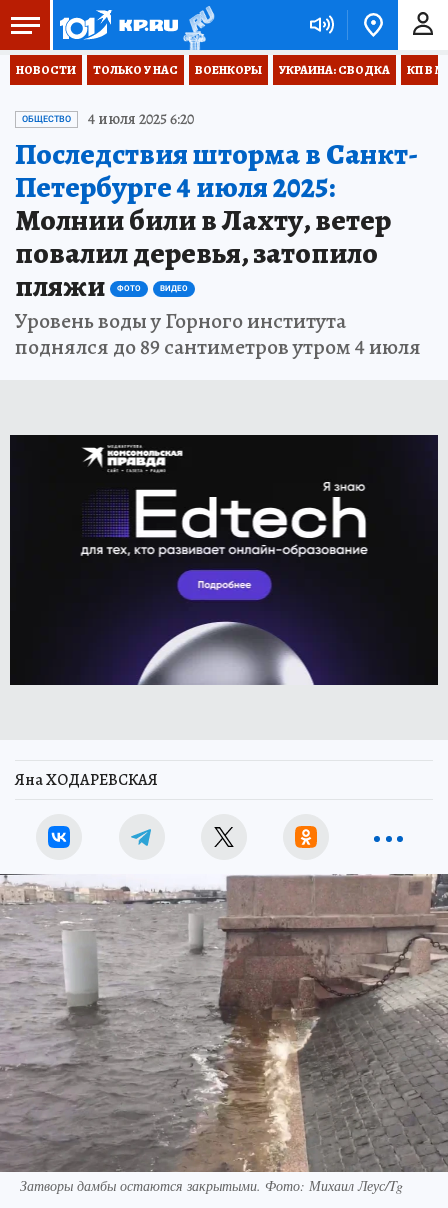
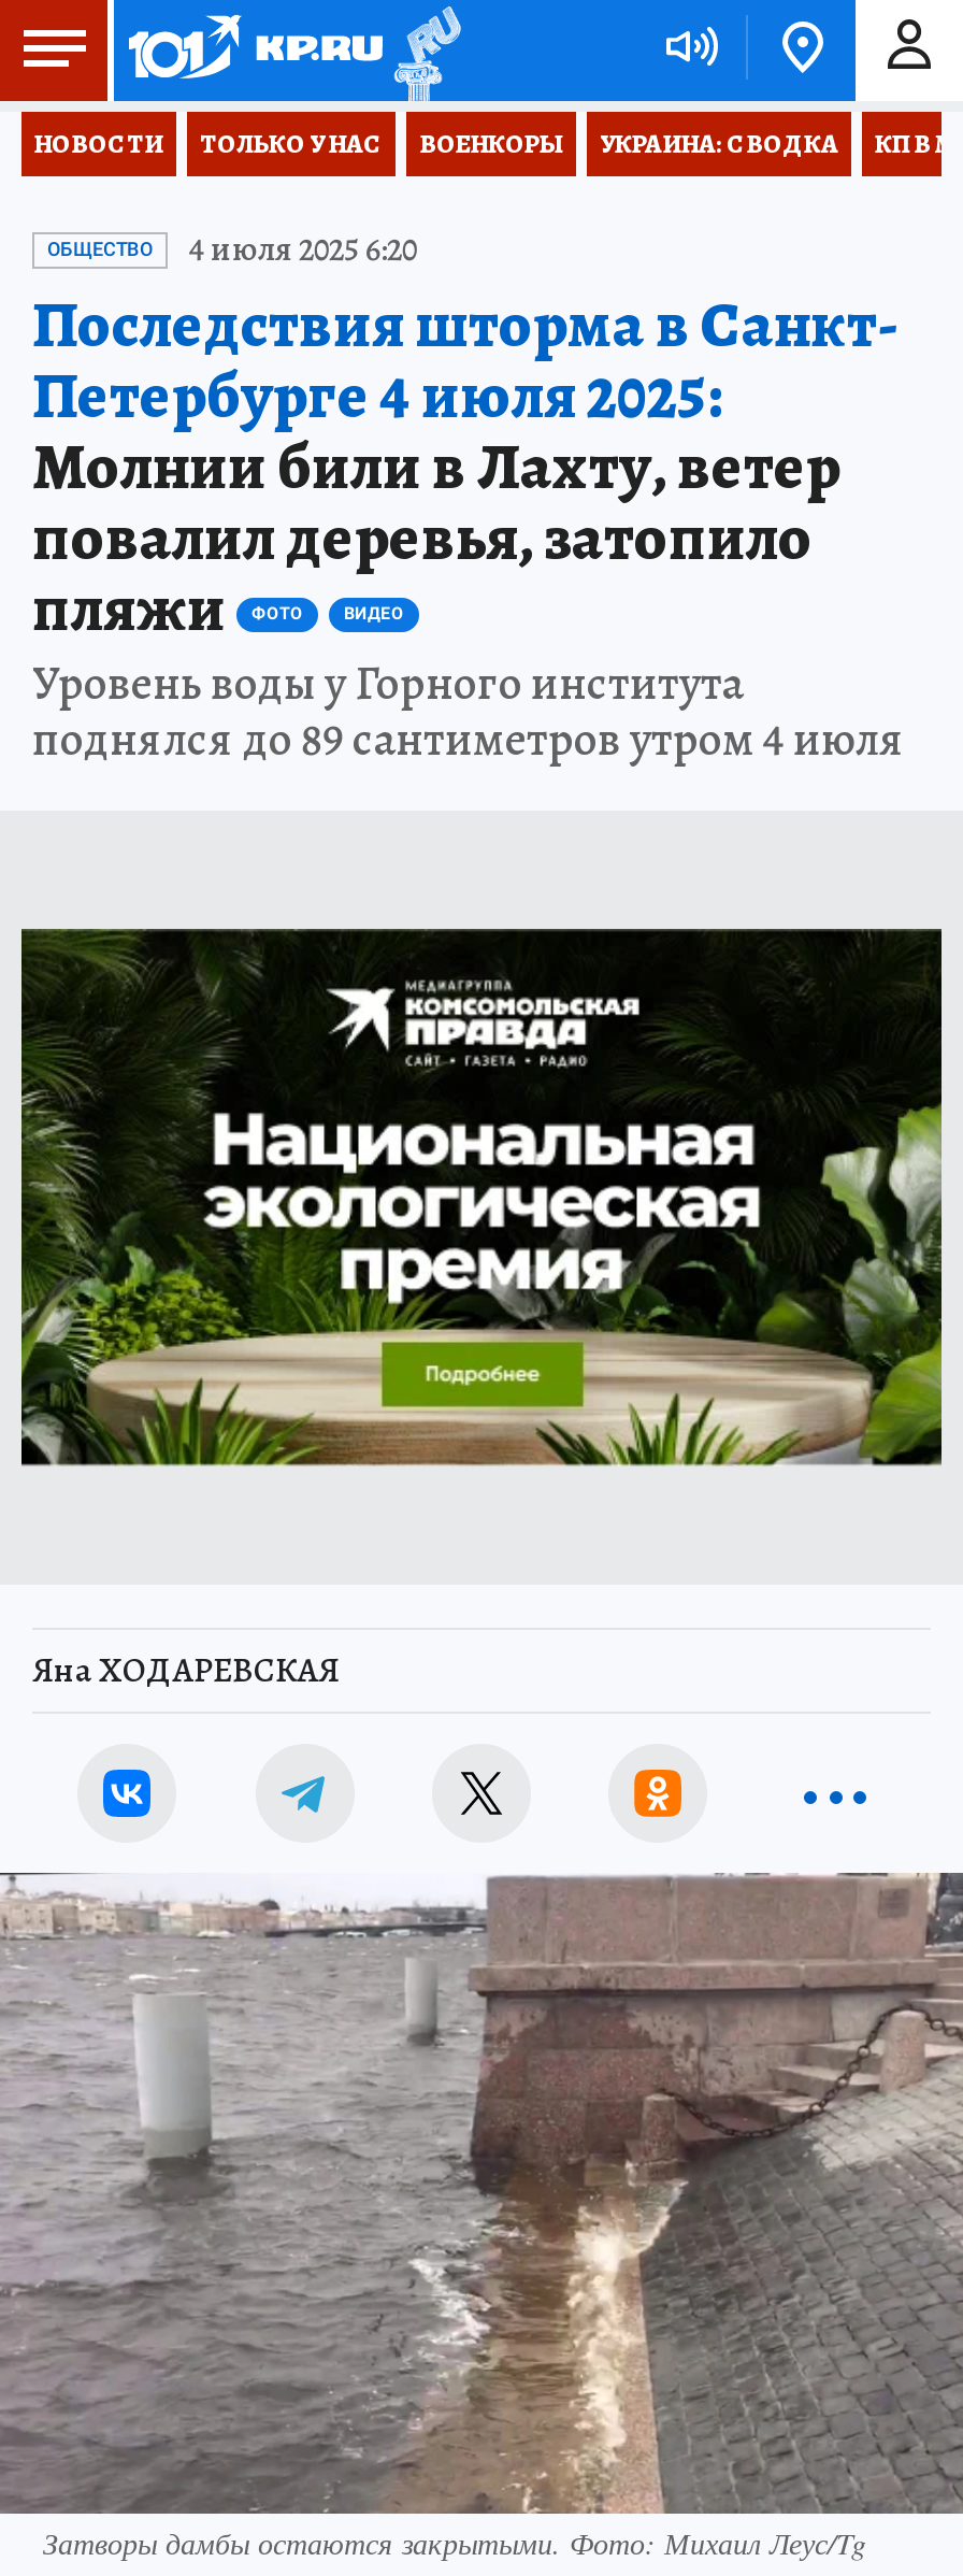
- [image]
+ [image]
